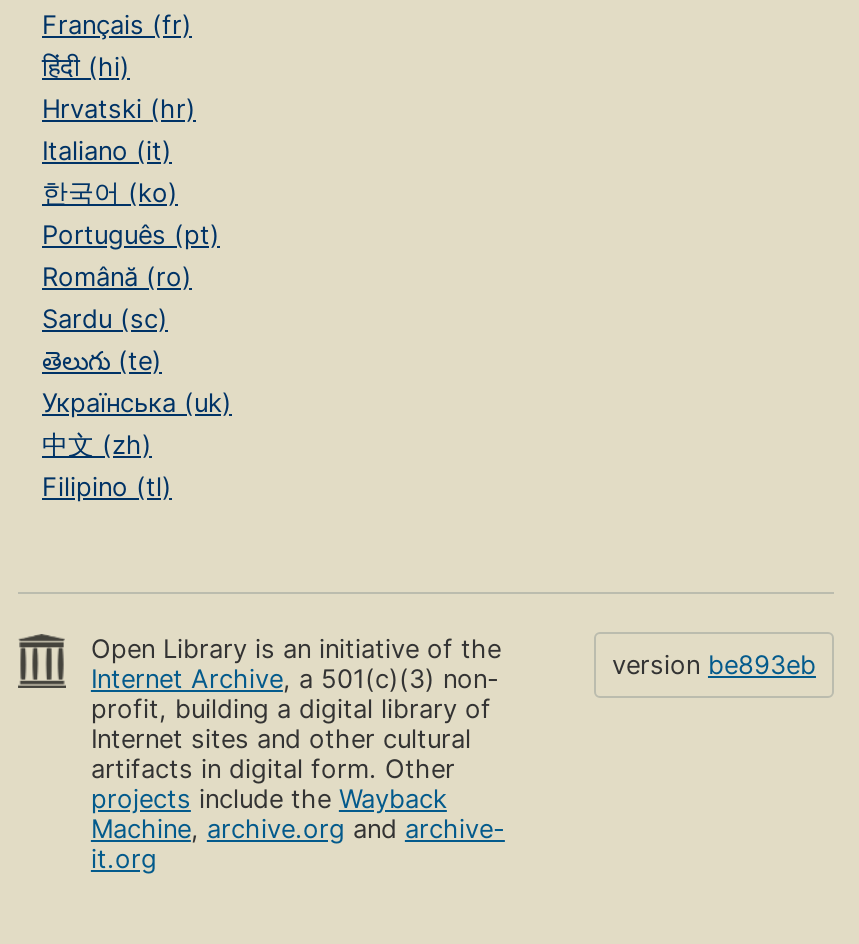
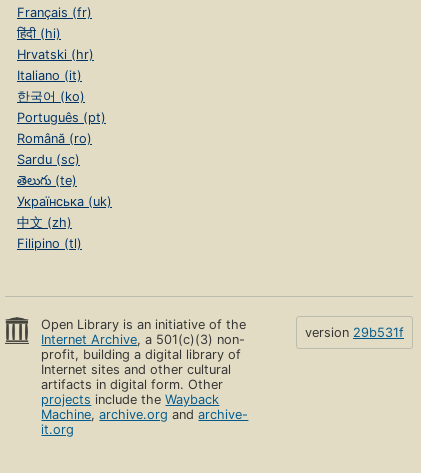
- version be893eb
+ version 29b531f
